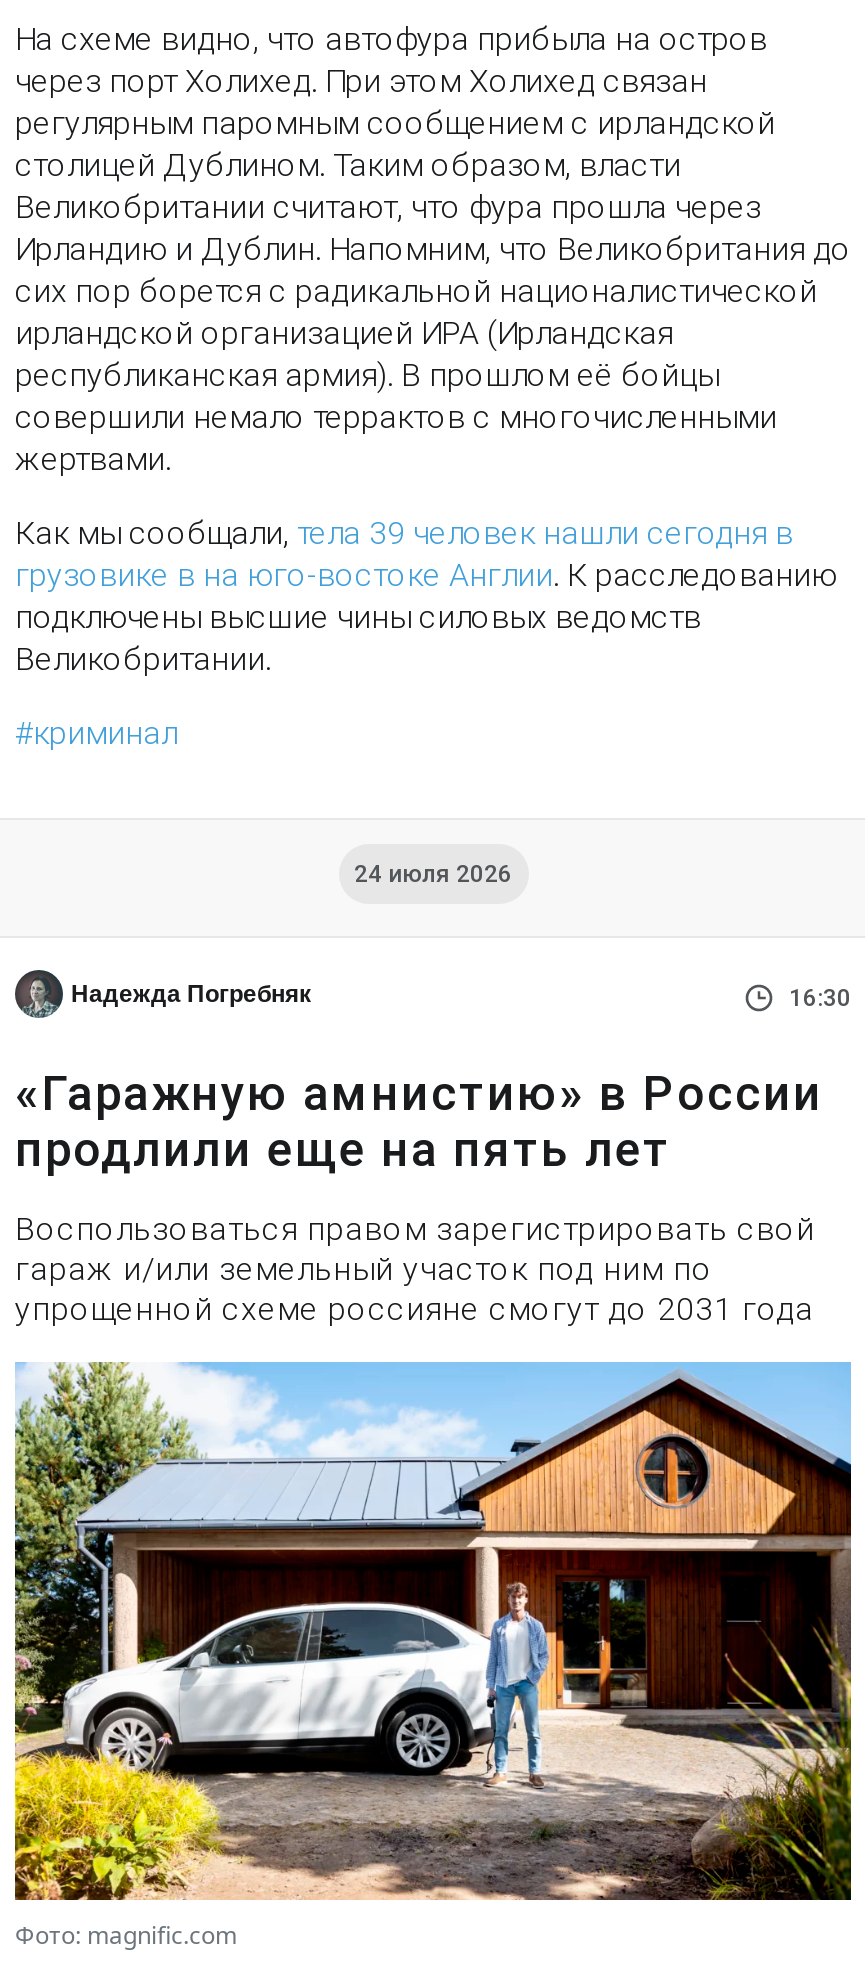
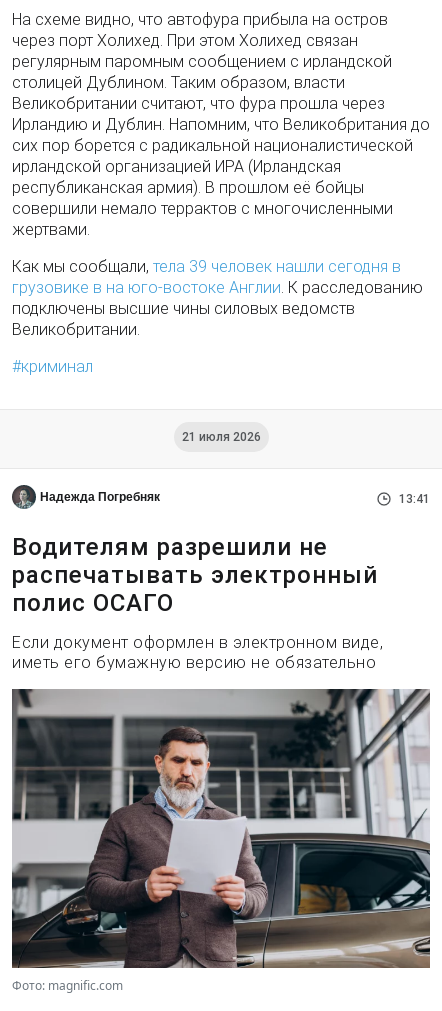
- 24 июля 2026
+ 21 июля 2026

- 16:30
+ 13:41

- «Гаражную амнистию» в России
- продлили еще на пять лет
+ Водителям разрешили не
+ распечатывать электронный
+ полис ОСАГО

- Воспользоваться правом зарегистрировать свой
- гараж и/или земельный участок под ним по
- упрощенной схеме россияне смогут до 2031 года
+ Если документ оформлен в электронном виде,
+ иметь его бумажную версию не обязательно

- [image]
+ [image]
